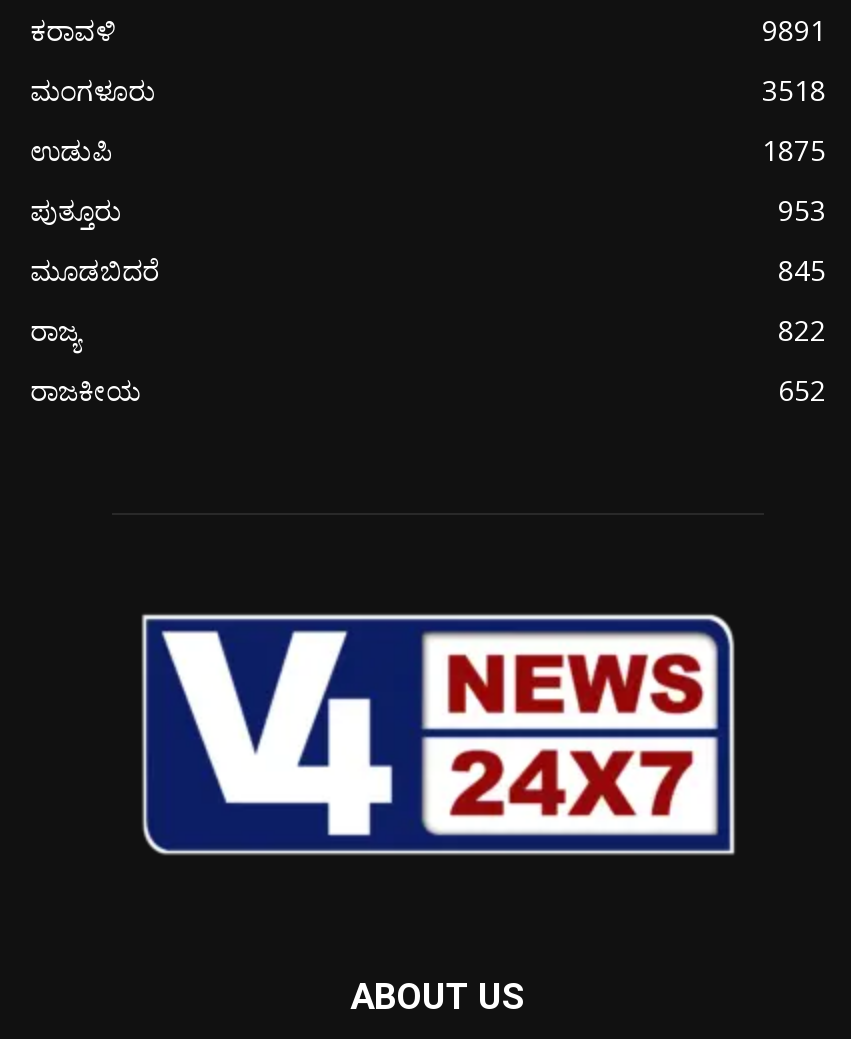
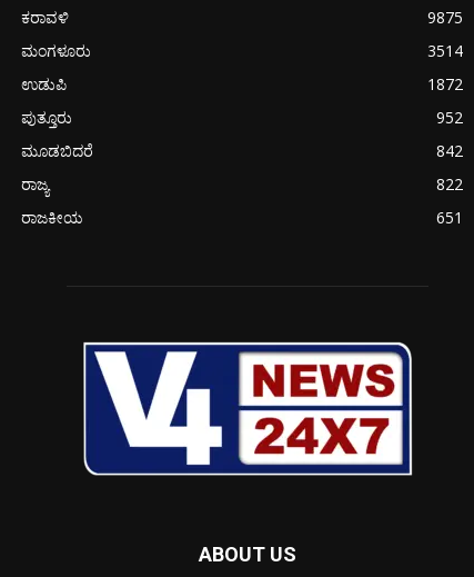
- 9891
+ 9875

- 3518
+ 3514

- 1875
+ 1872

- 953
+ 952

- 845
+ 842

- 652
+ 651
